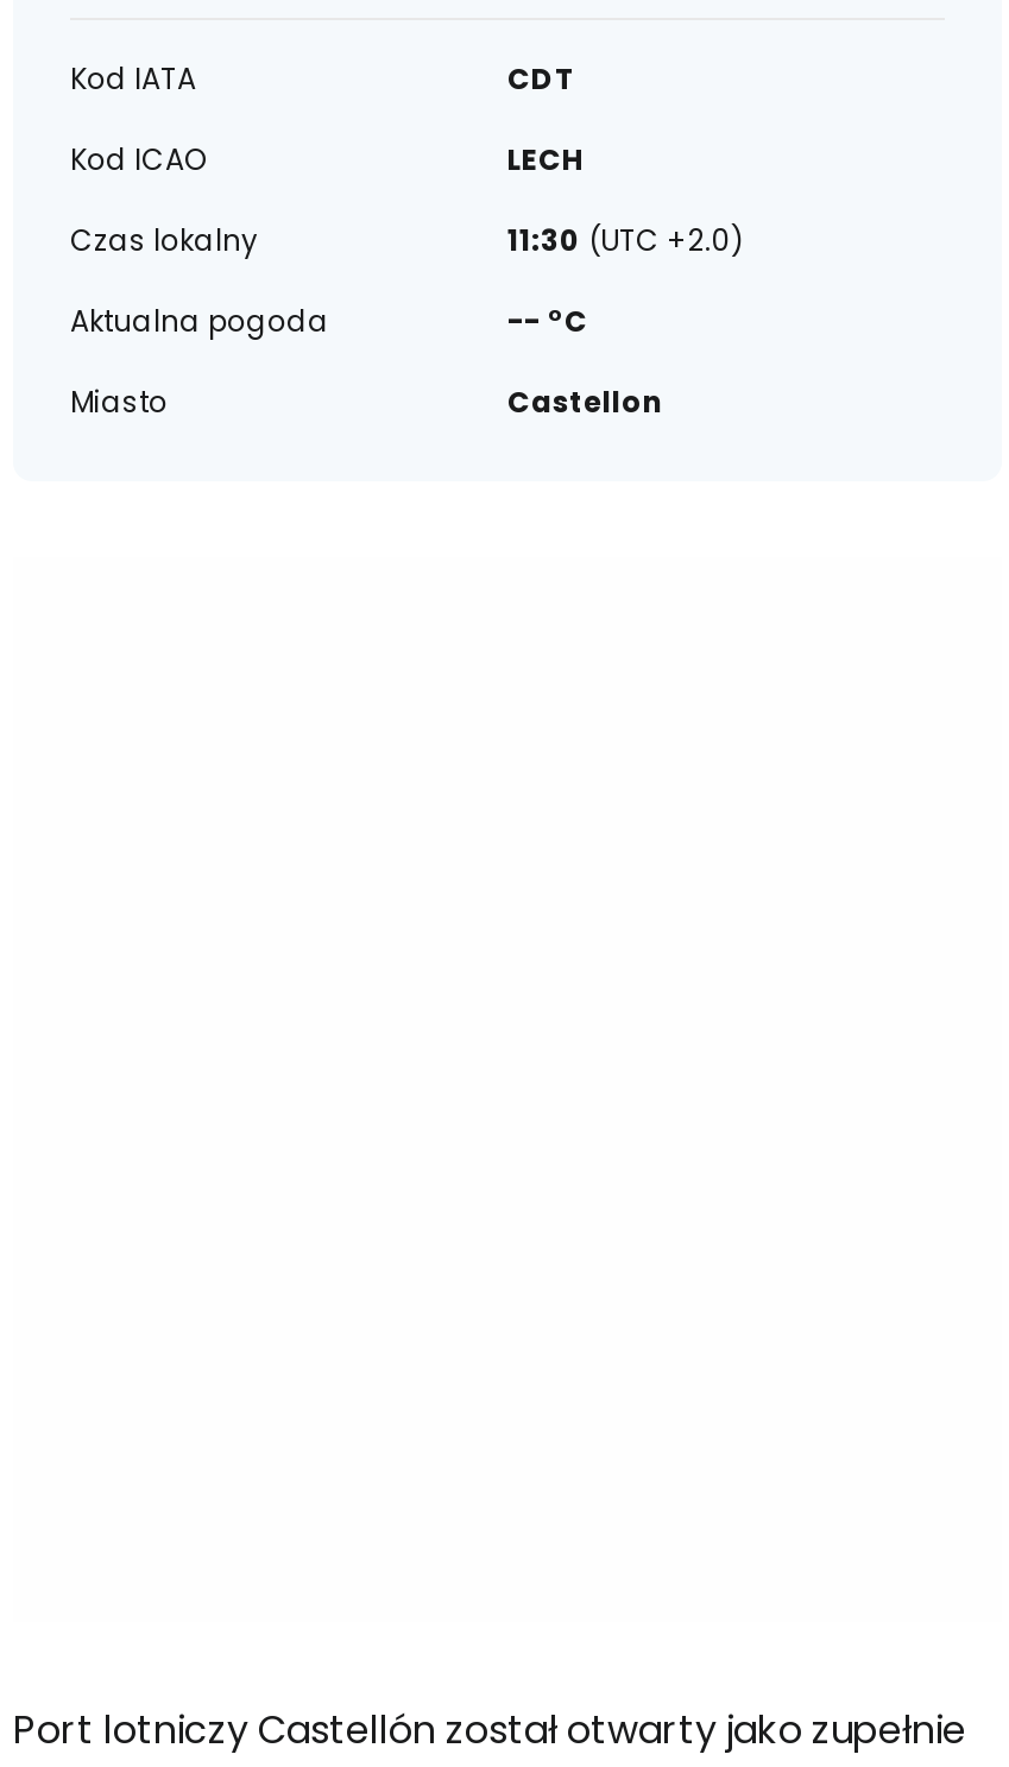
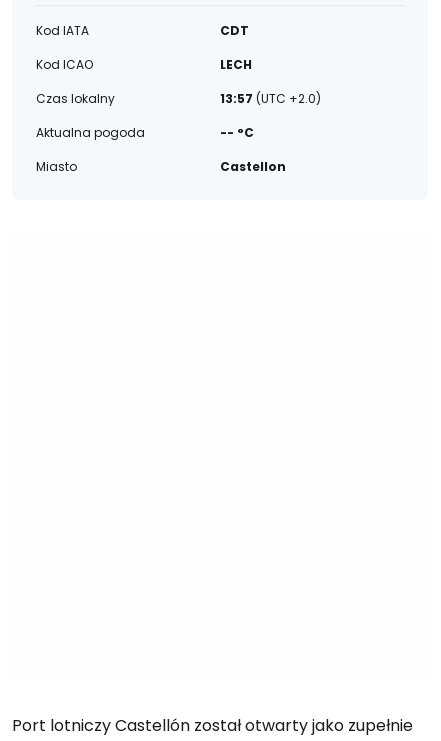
- 11:30 (UTC +2.0)
+ 13:57 (UTC +2.0)
